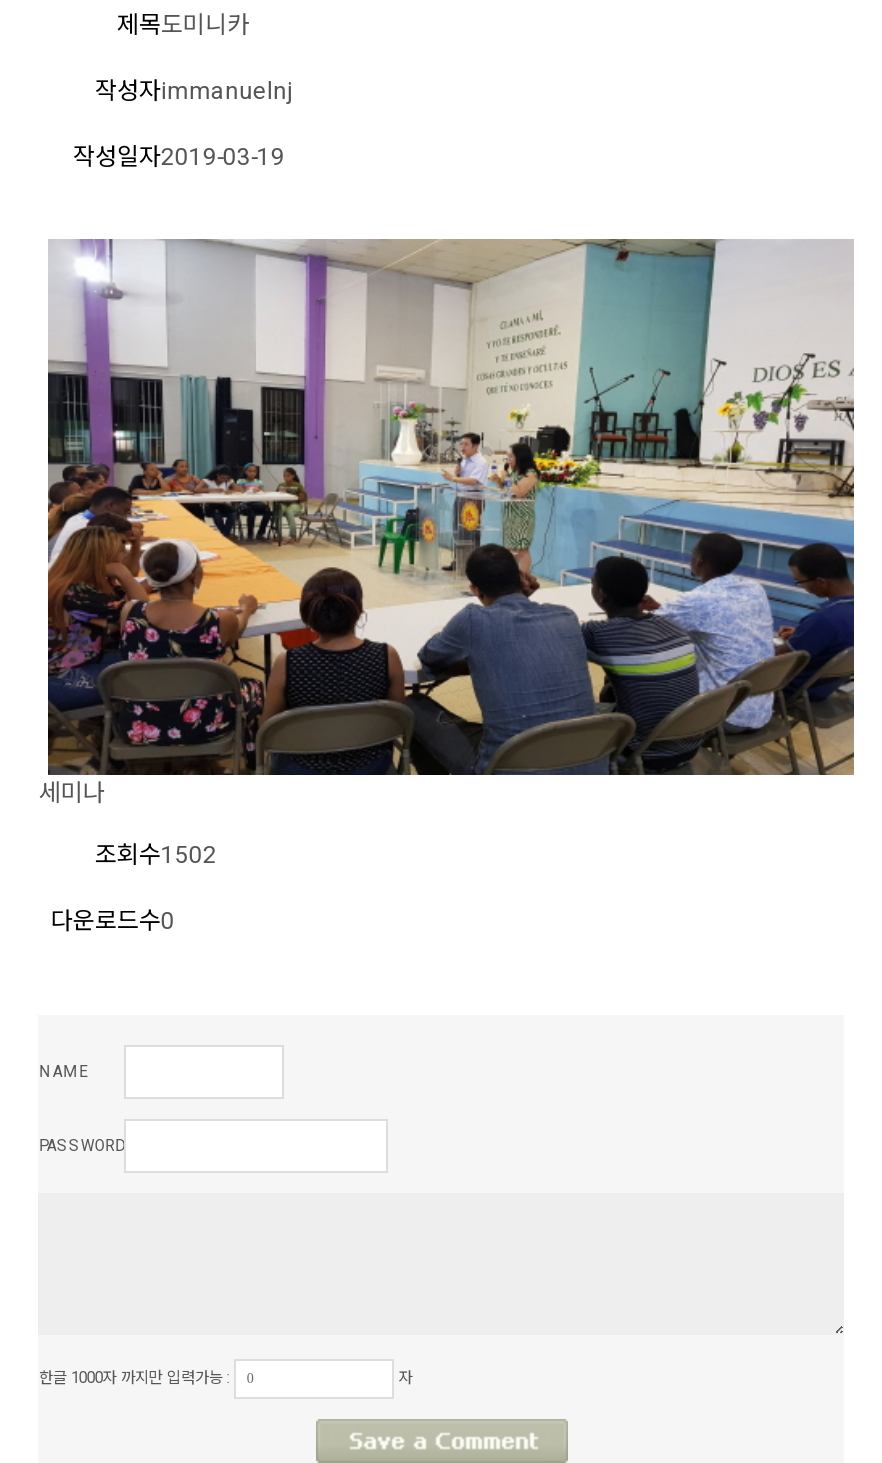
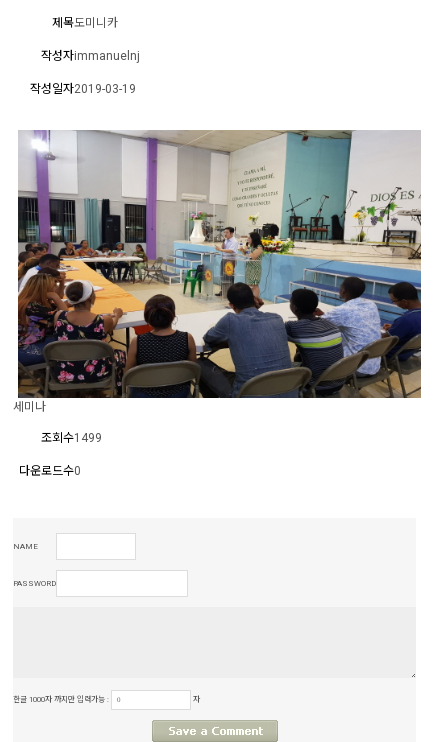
- 조회수1502
+ 조회수1499
